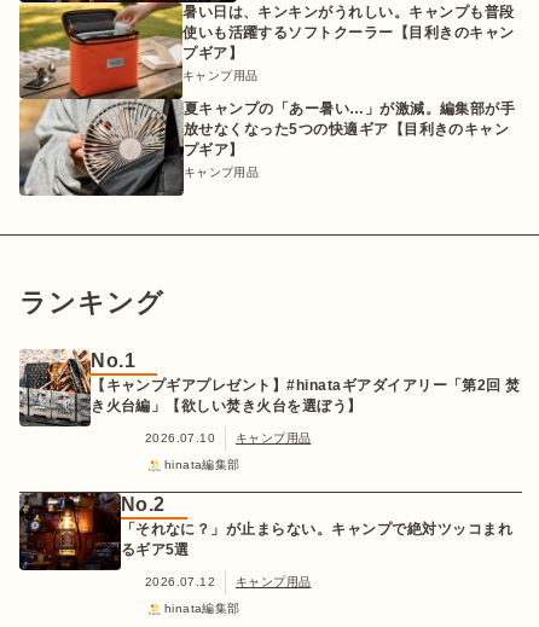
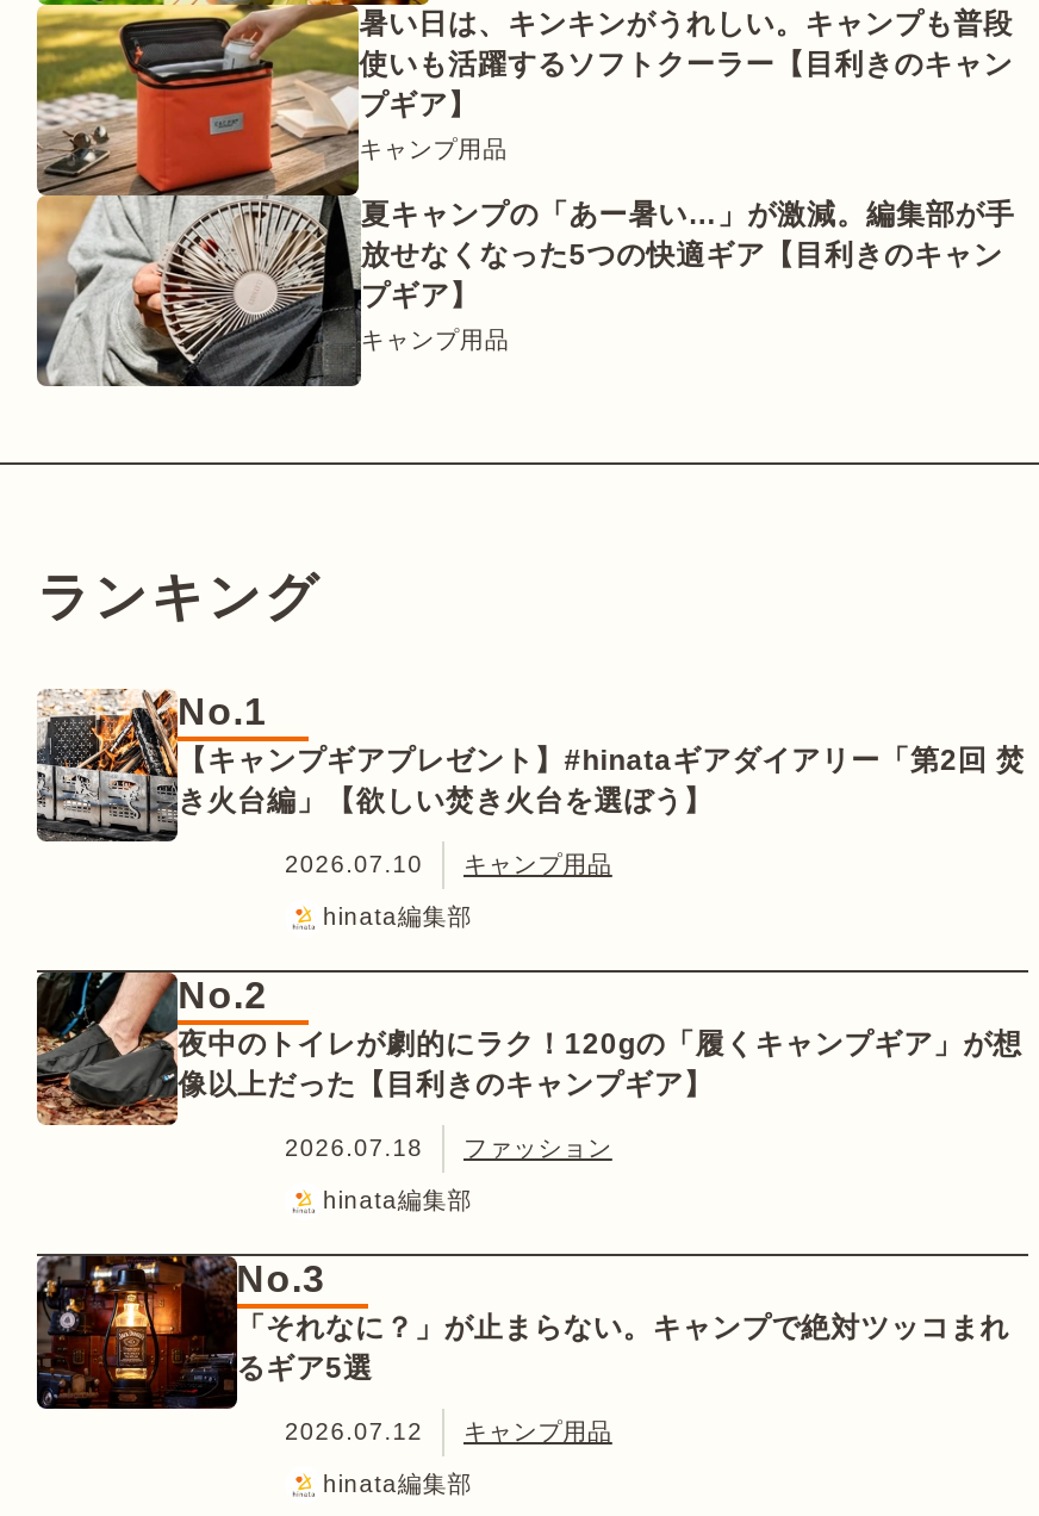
+ [image]
+ 夜中のトイレが劇的にラク！120gの「履くキャンプギア」が想
+ 像以上だった【目利きのキャンプギア】
+ 2026.07.18
+ ファッション
+ hinata編集部
+ No.3
